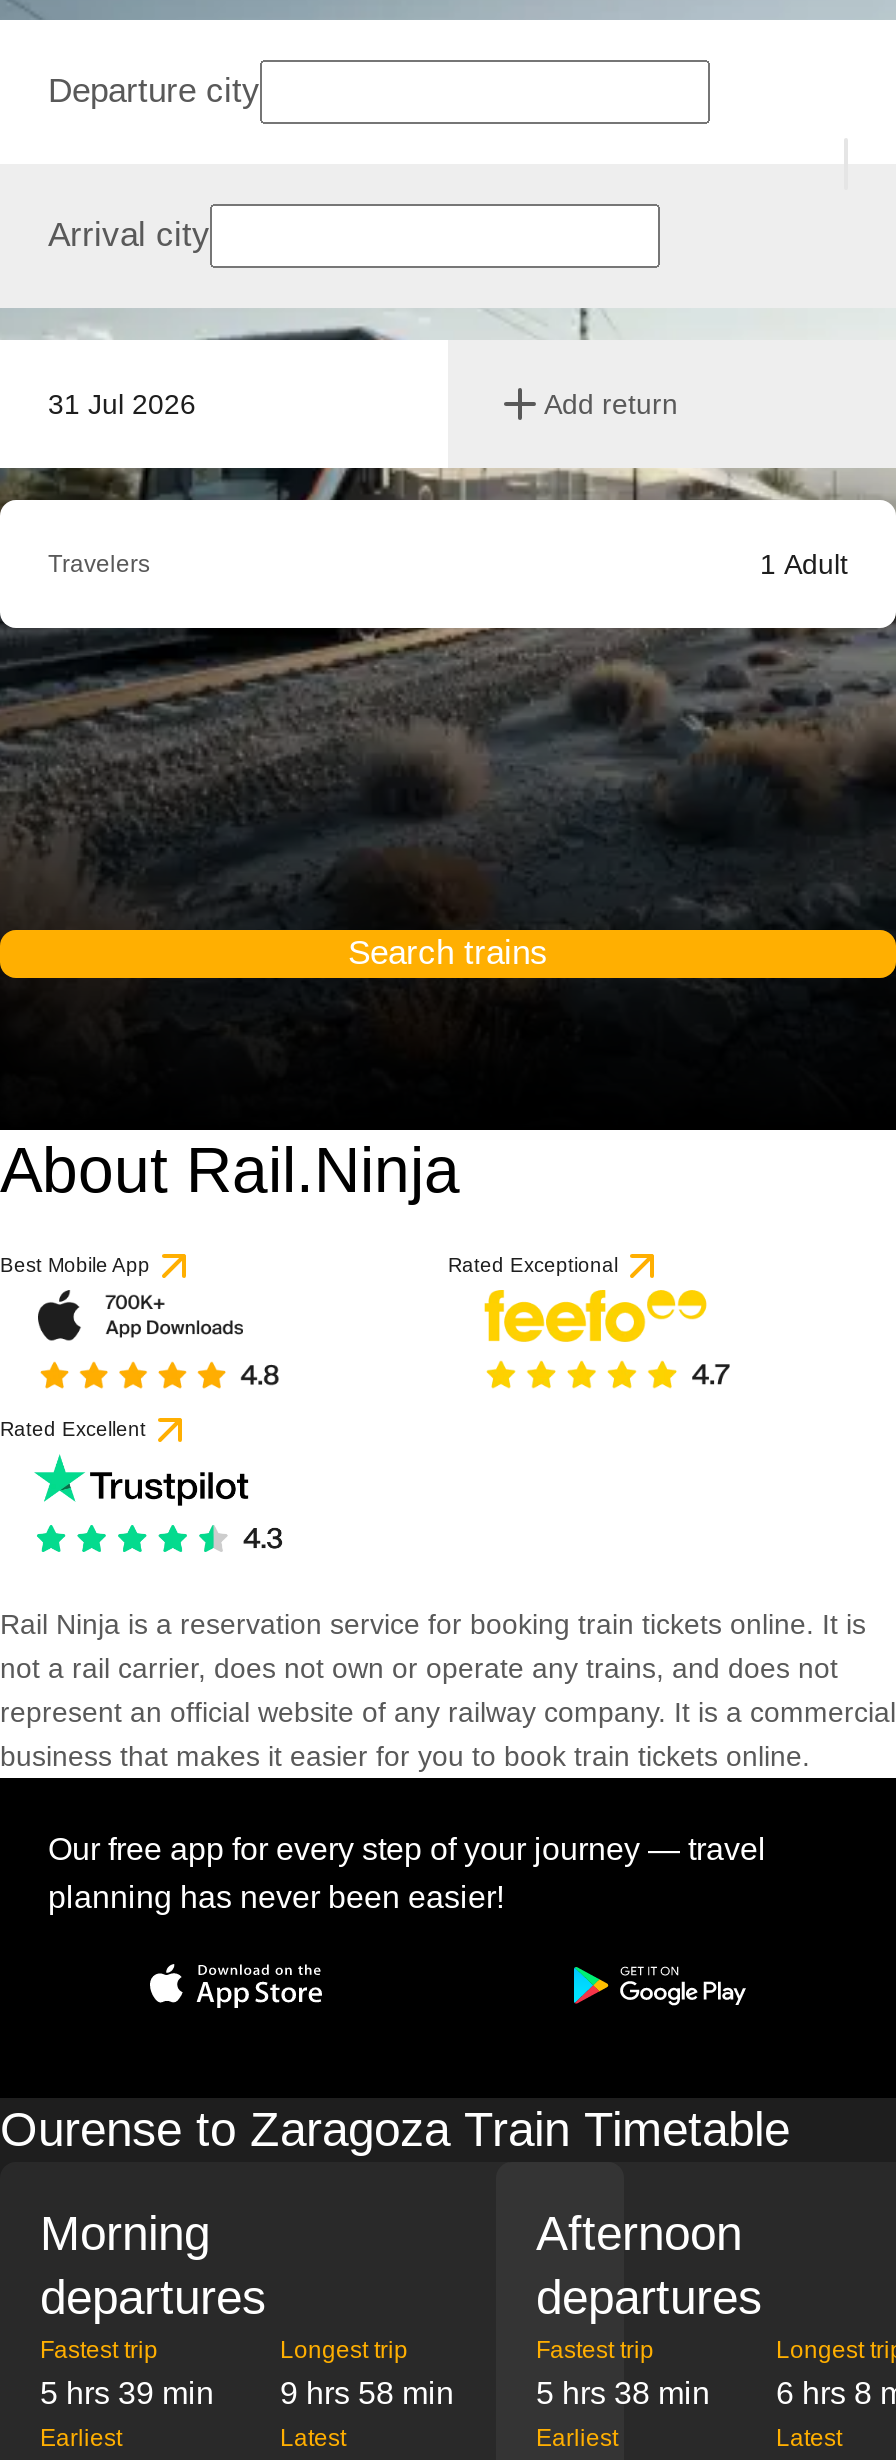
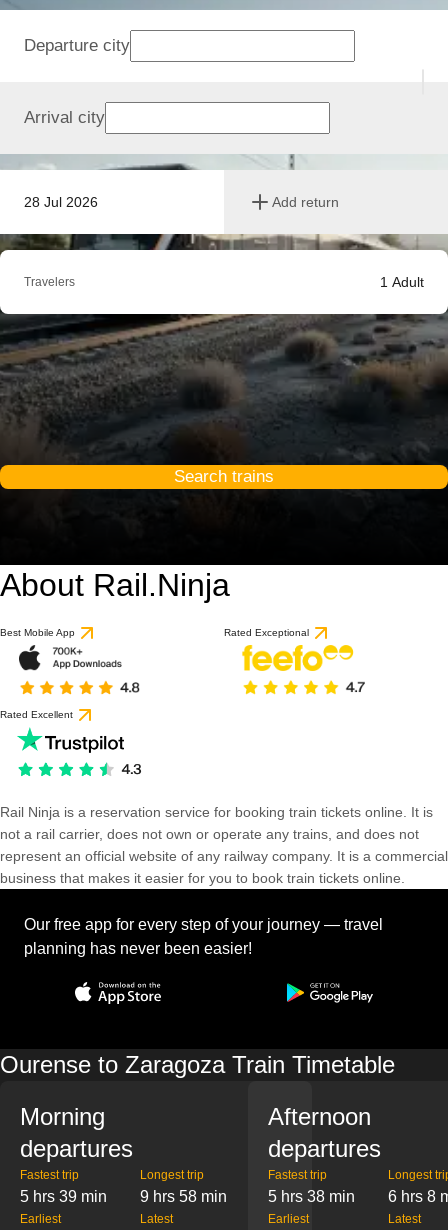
- 31 Jul 2026
+ 28 Jul 2026
